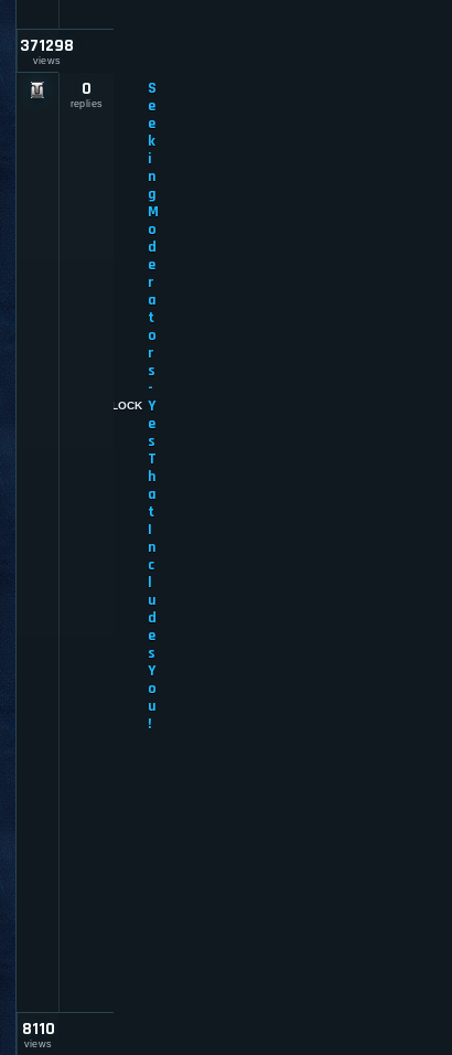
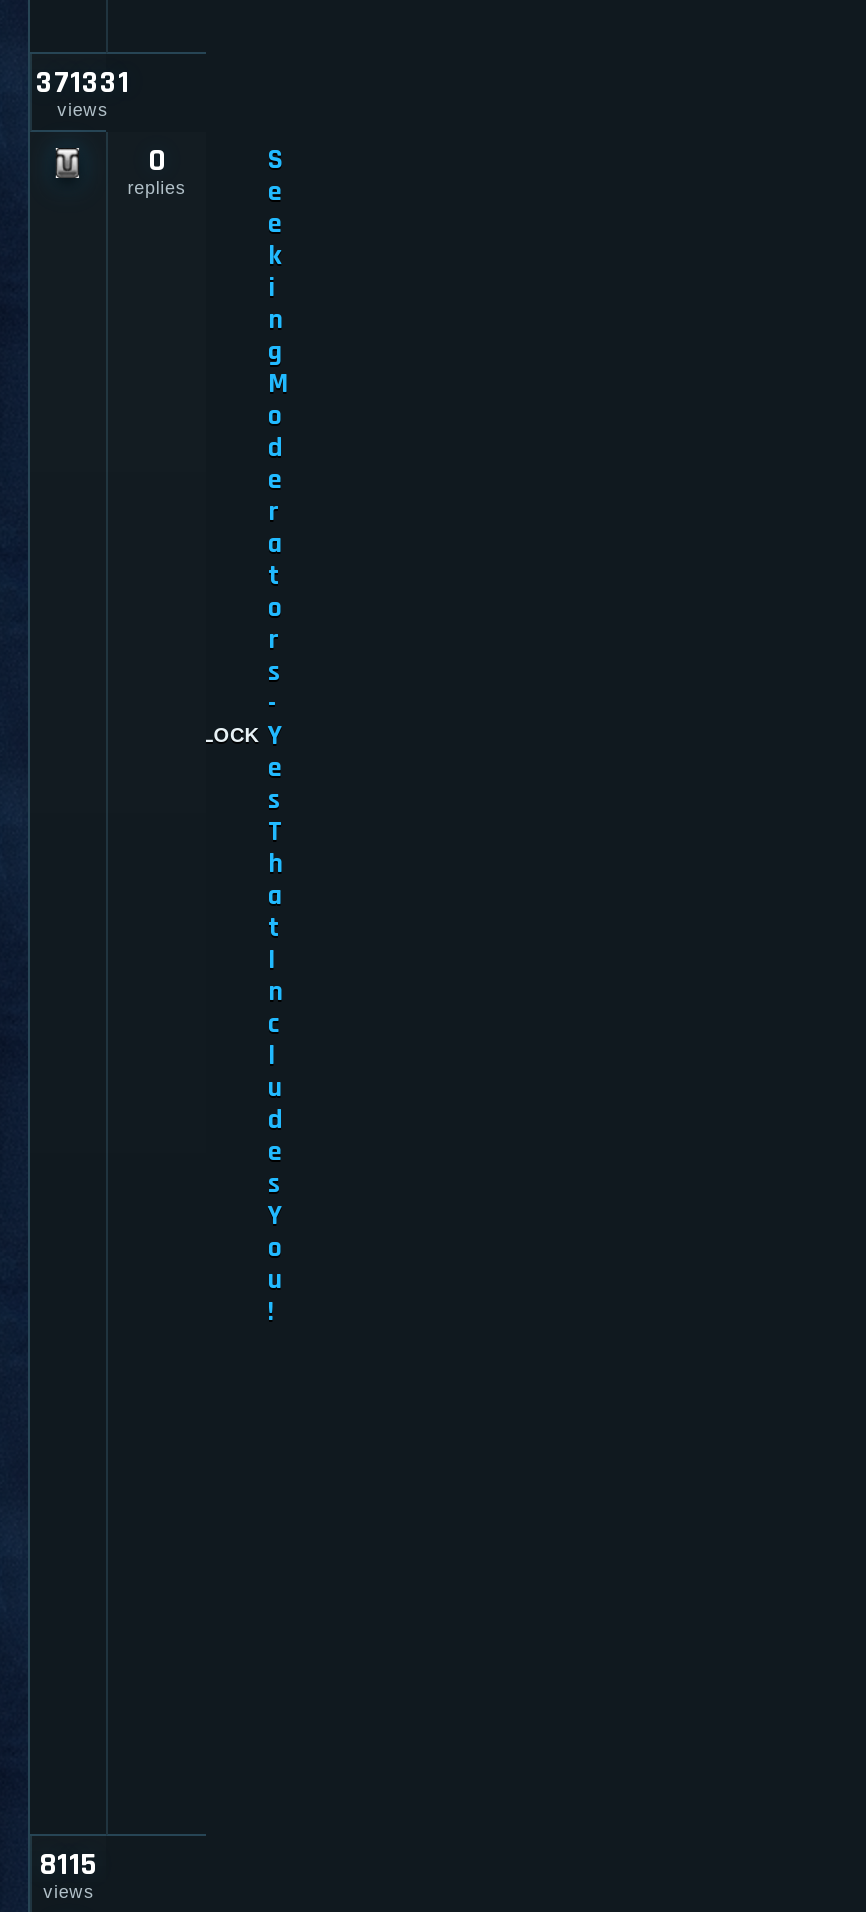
- 371298
+ 371331

- 8110
+ 8115
